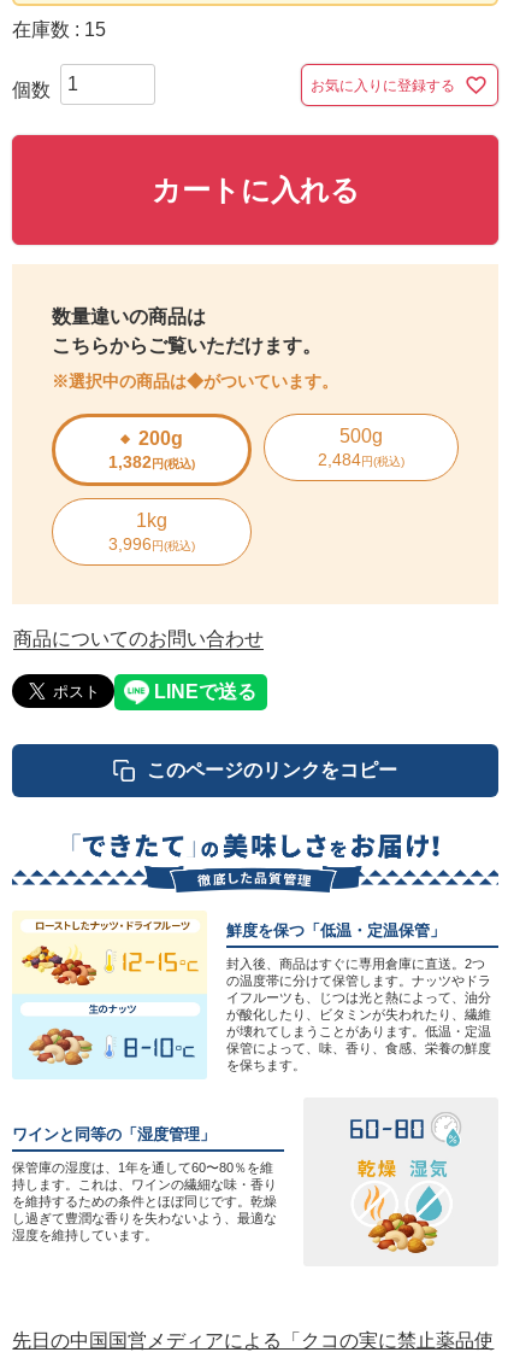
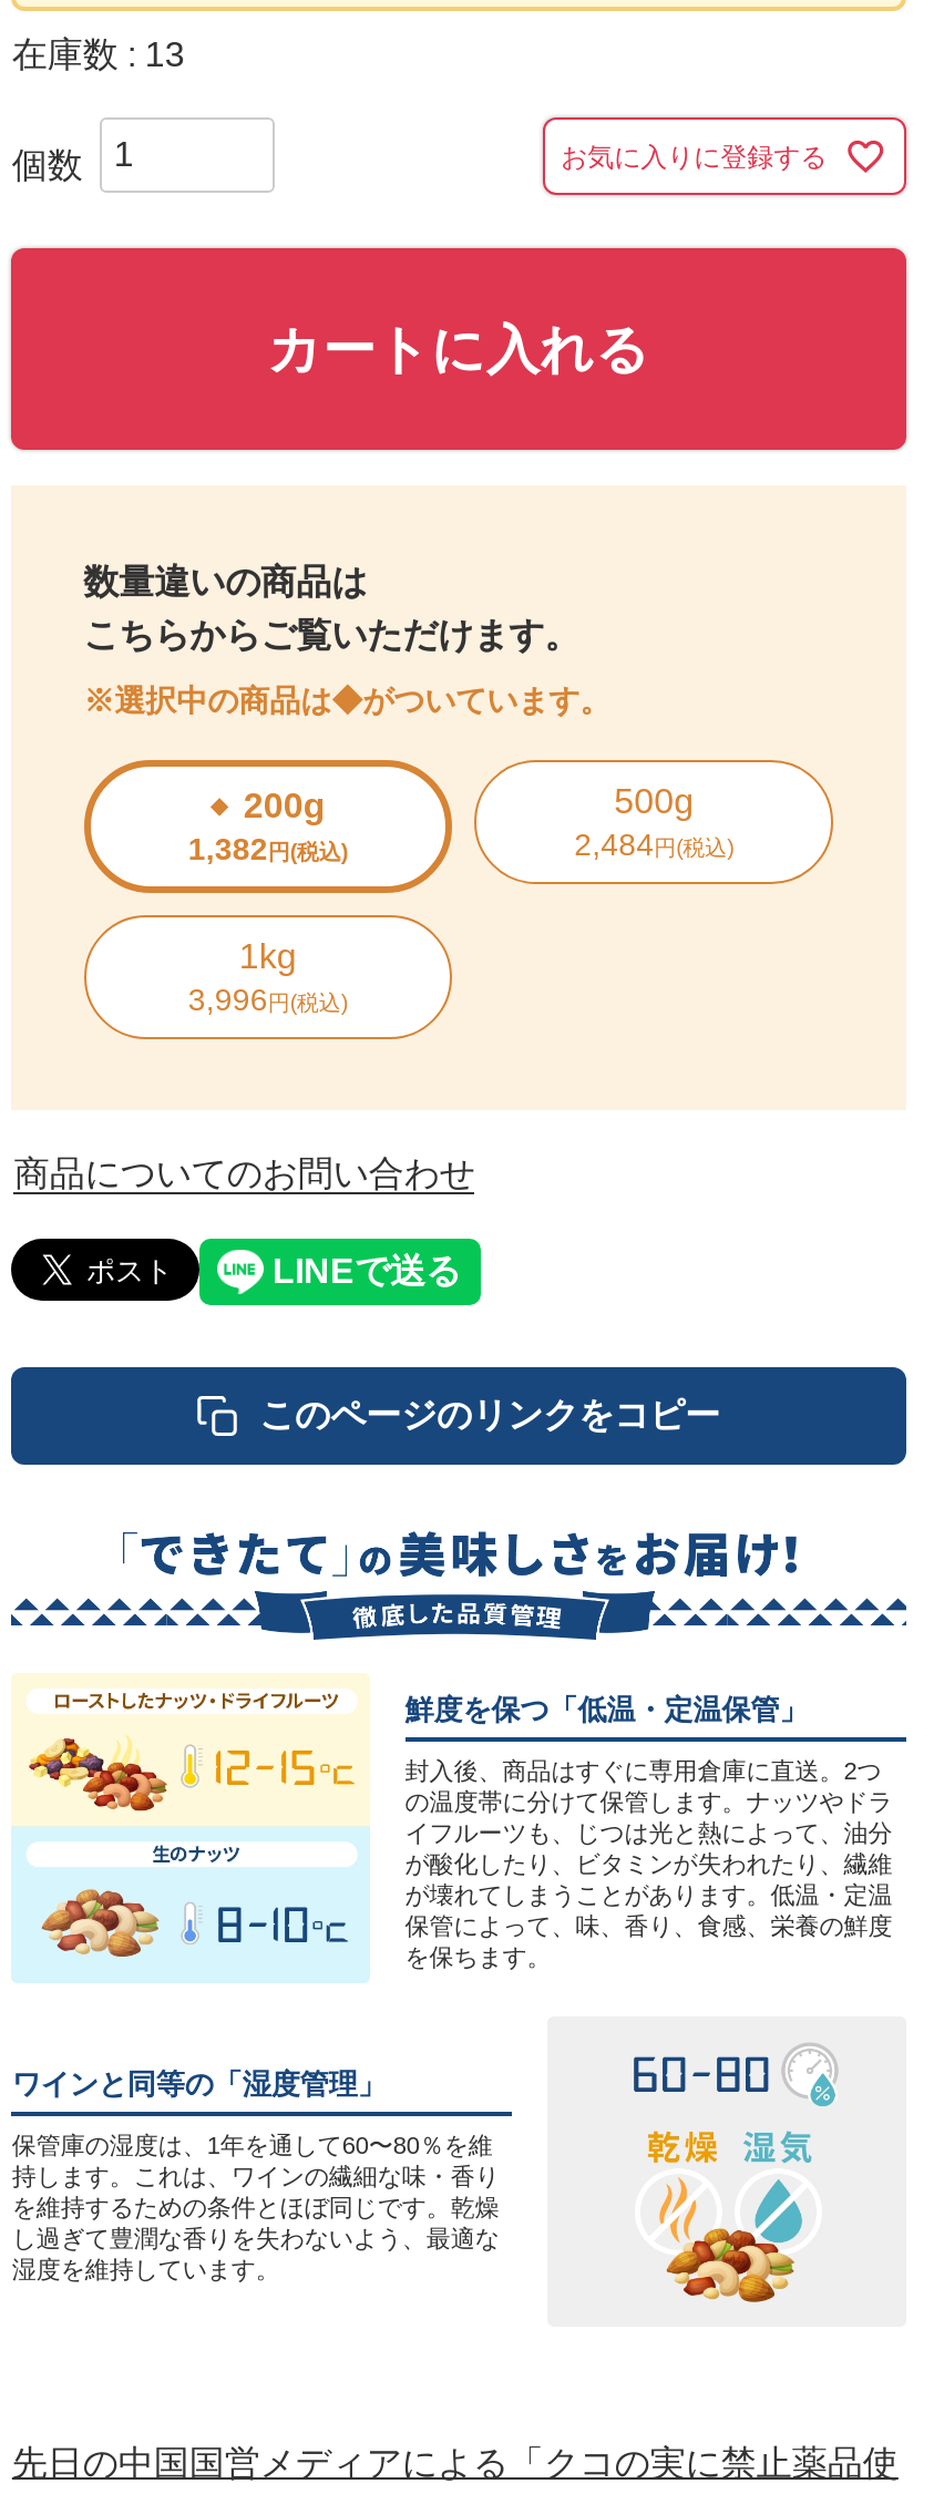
- 在庫数 15
+ 在庫数 13
